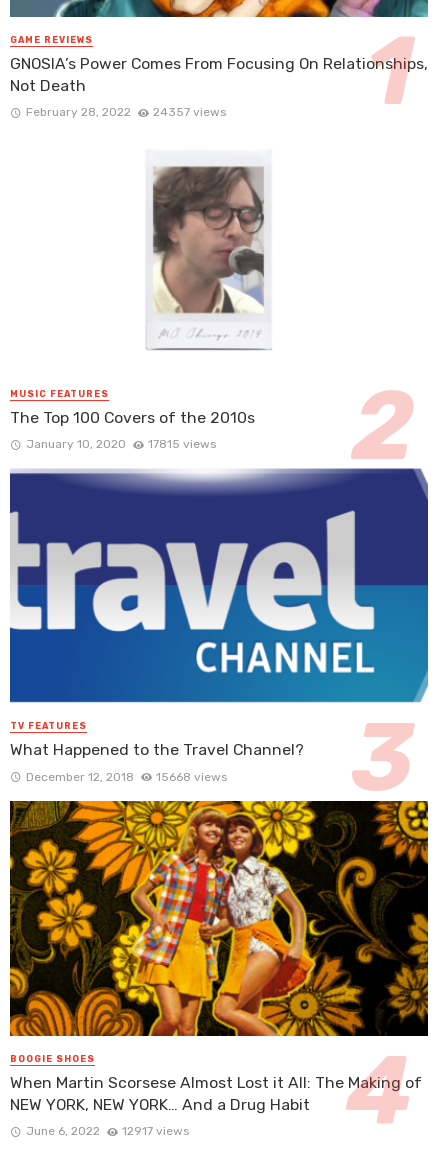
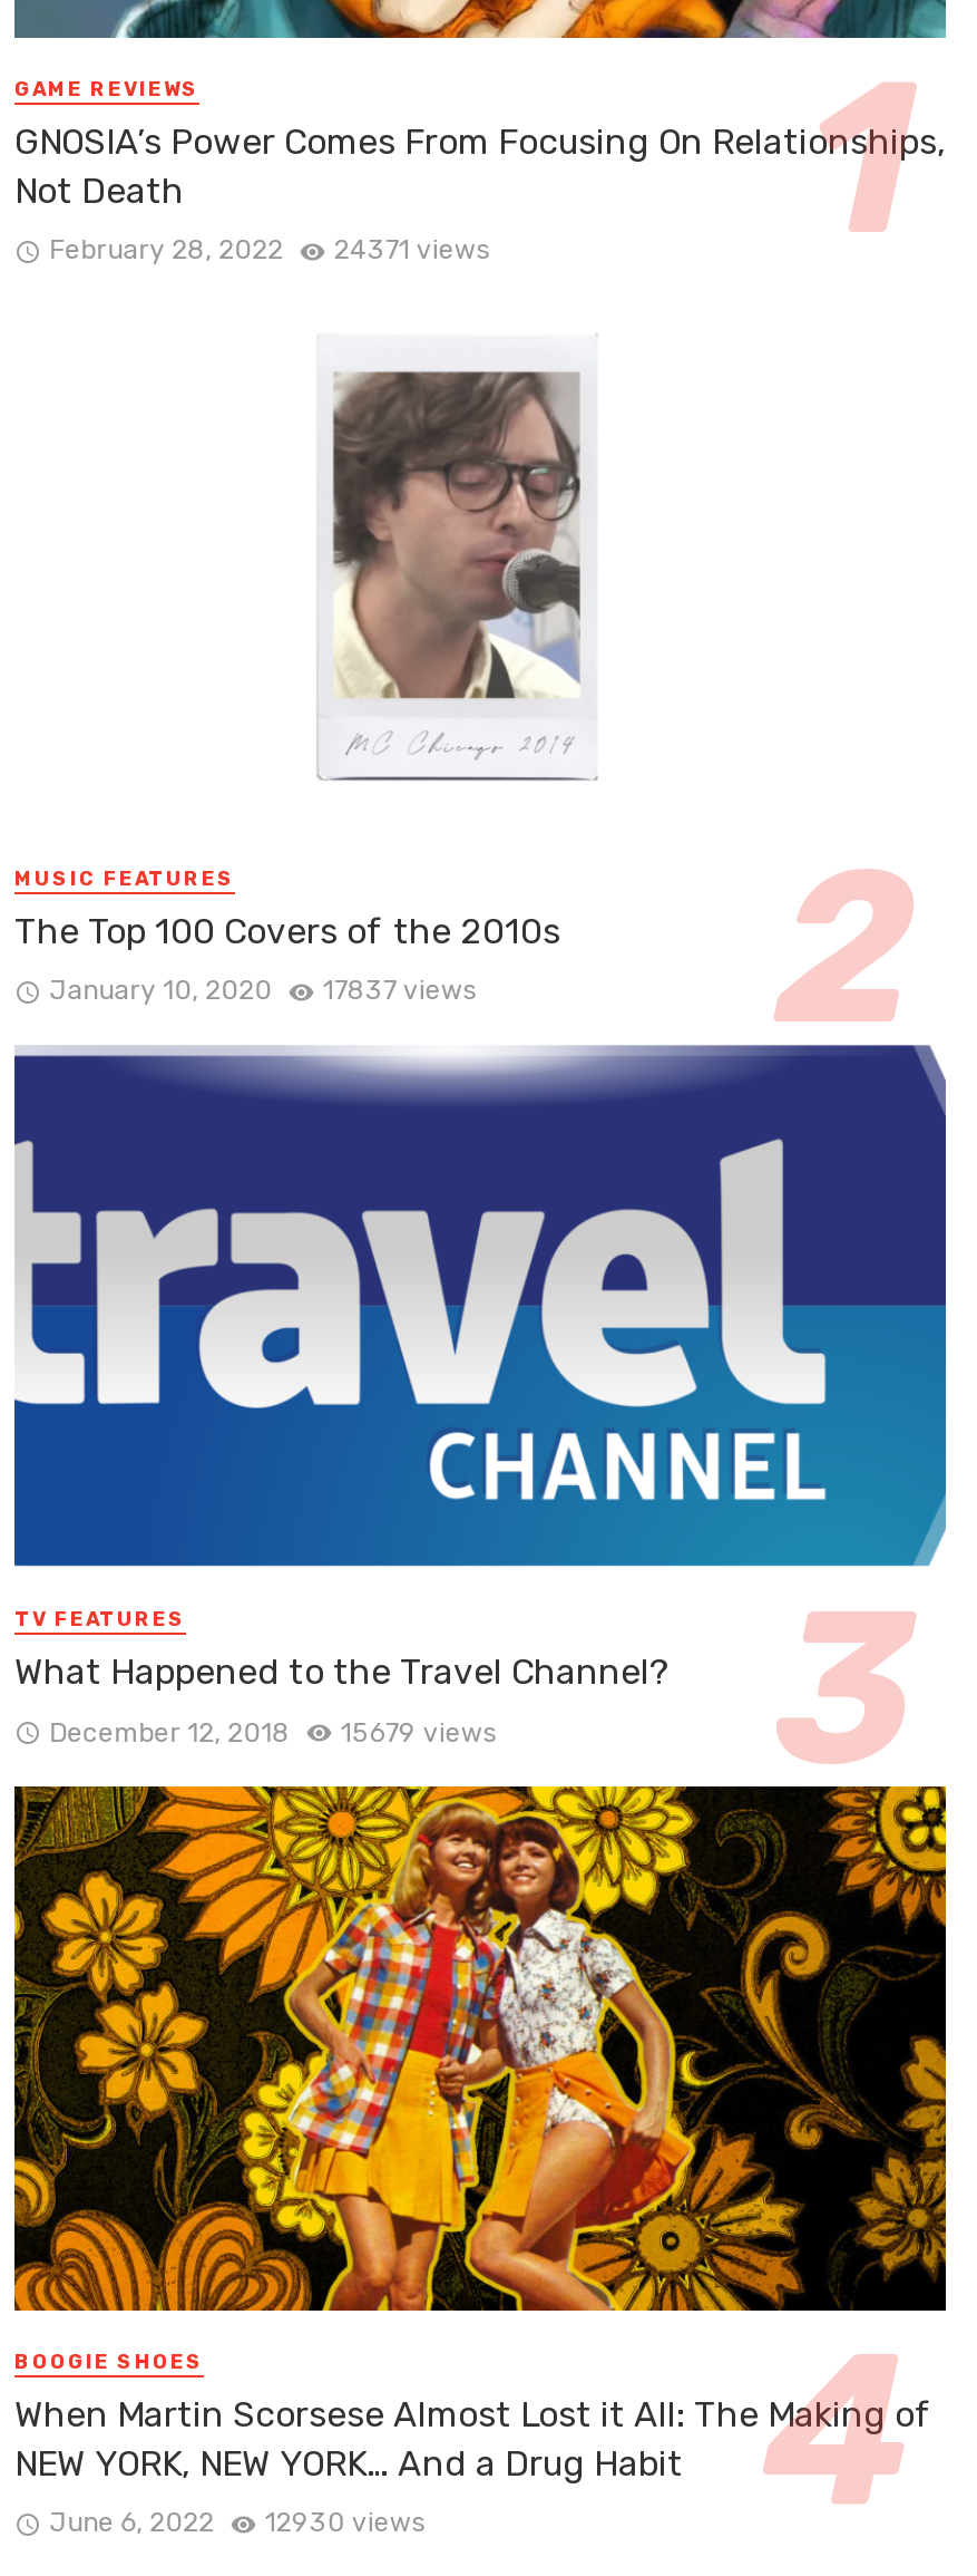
- February 28, 2022 24357 views
+ February 28, 2022 24371 views

- January 10, 2020 17815 views
+ January 10, 2020 17837 views

- December 12, 2018 15668 views
+ December 12, 2018 15679 views

- June 6, 2022 12917 views
+ June 6, 2022 12930 views
